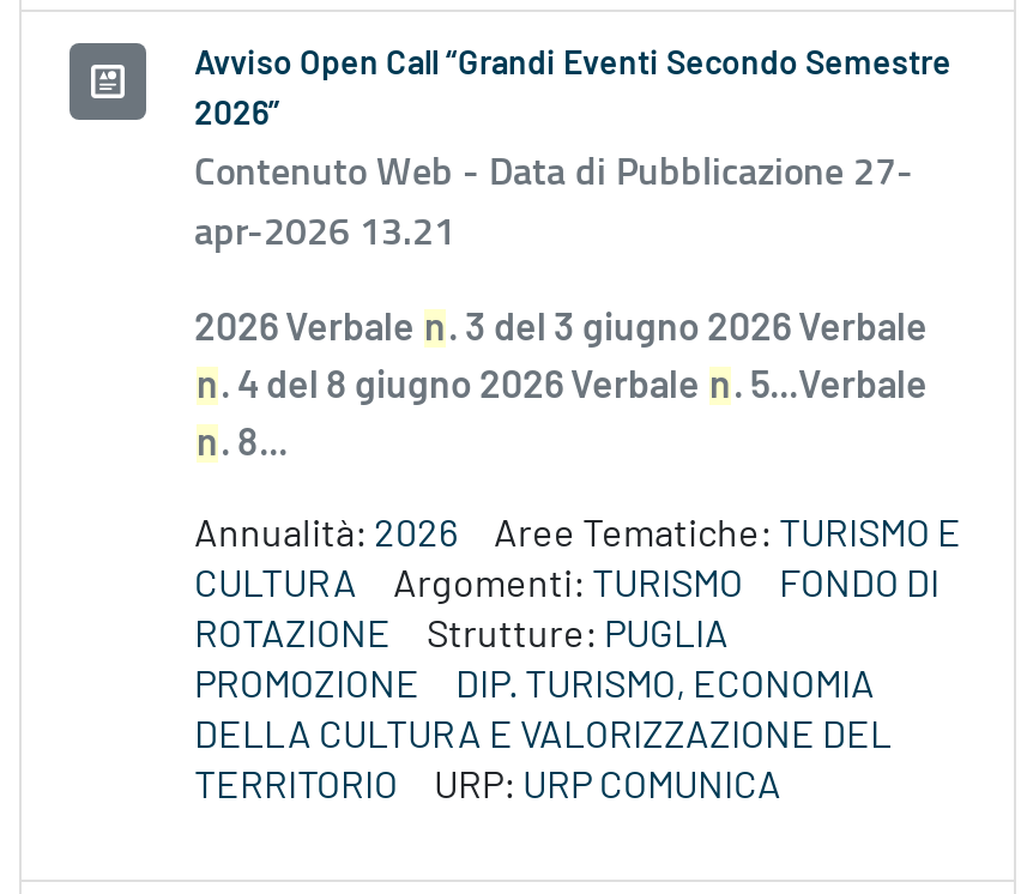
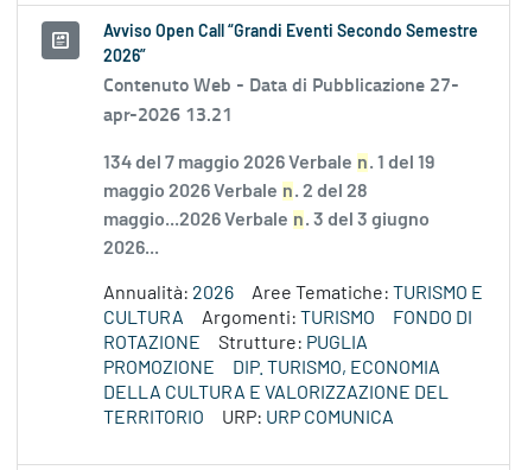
- 2026 Verbale n. 3 del 3 giugno 2026 Verbale
- n. 4 del 8 giugno 2026 Verbale n. 5...Verbale
- n. 8...
+ 134 del 7 maggio 2026 Verbale n. 1 del 19
+ maggio 2026 Verbale n. 2 del 28
+ maggio...2026 Verbale n. 3 del 3 giugno
+ 2026...
